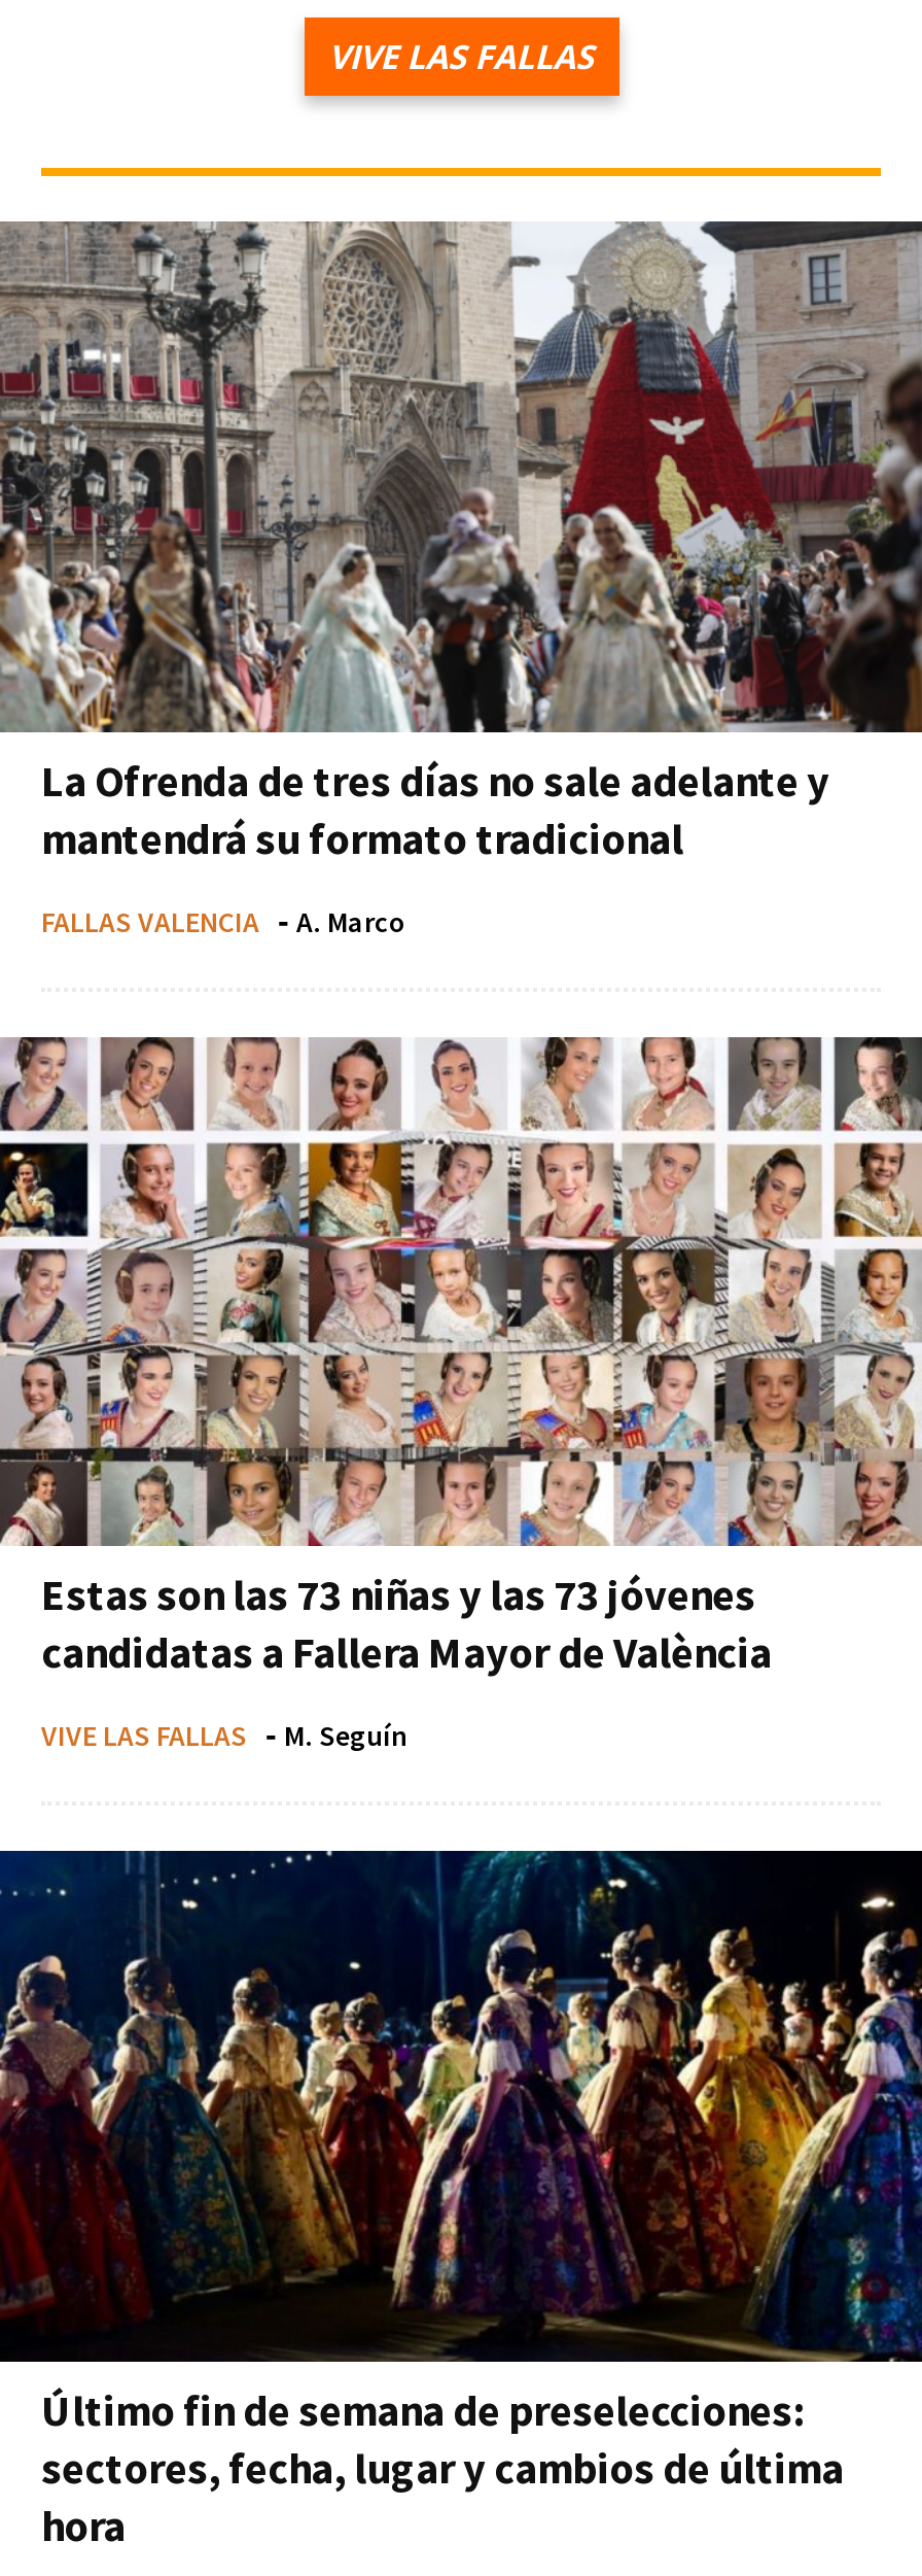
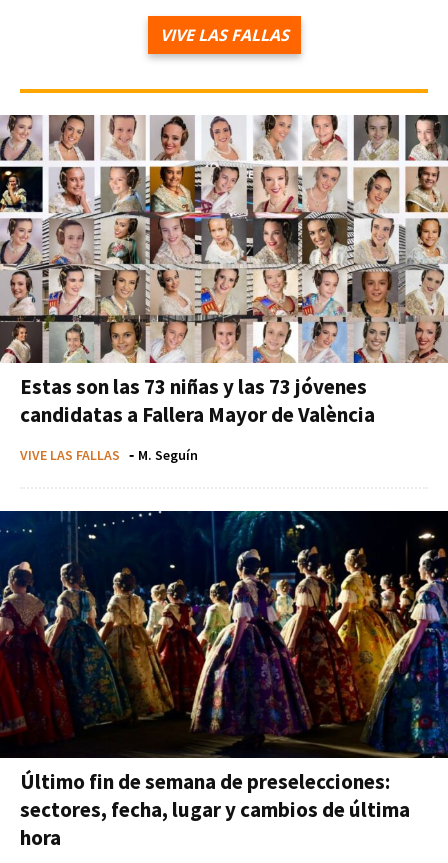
- [image]
- La Ofrenda de tres días no sale adelante y
- mantendrá su formato tradicional
- FALLAS VALENCIA - A. Marco
